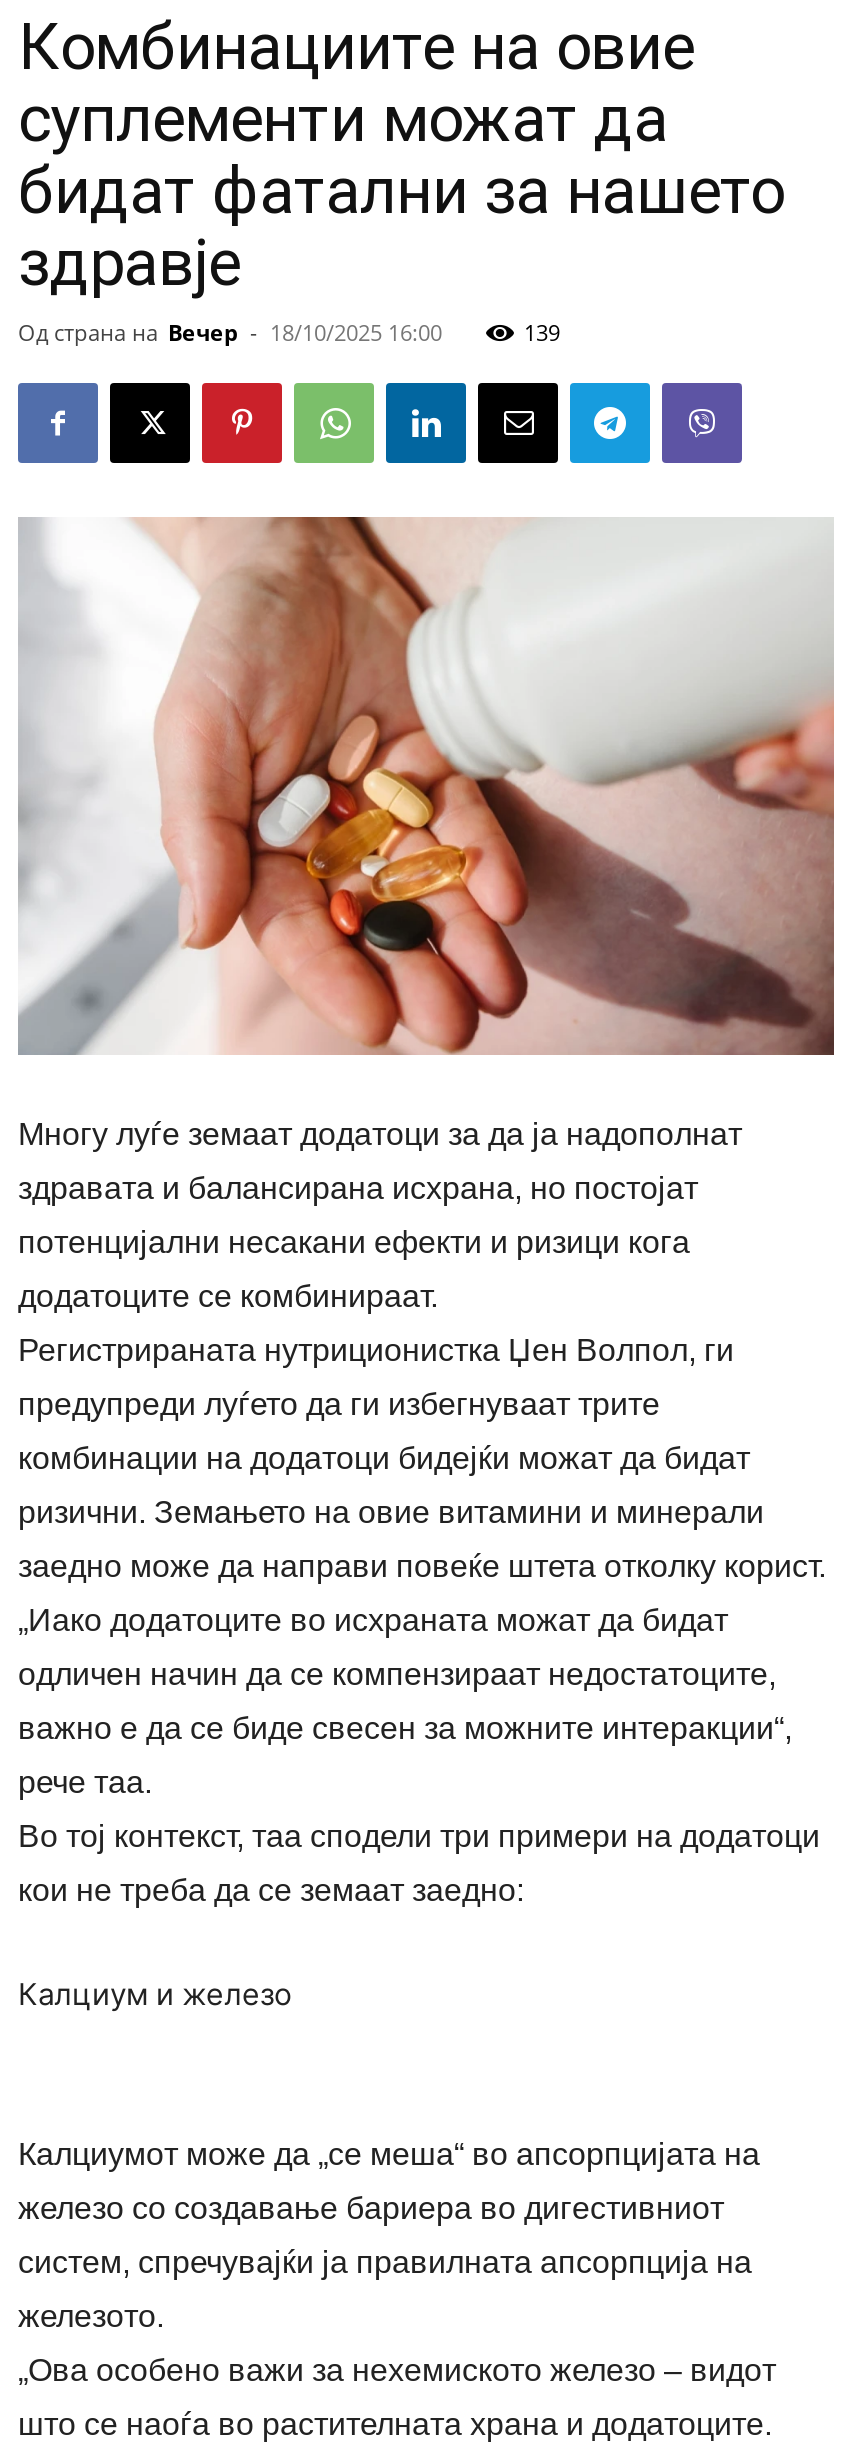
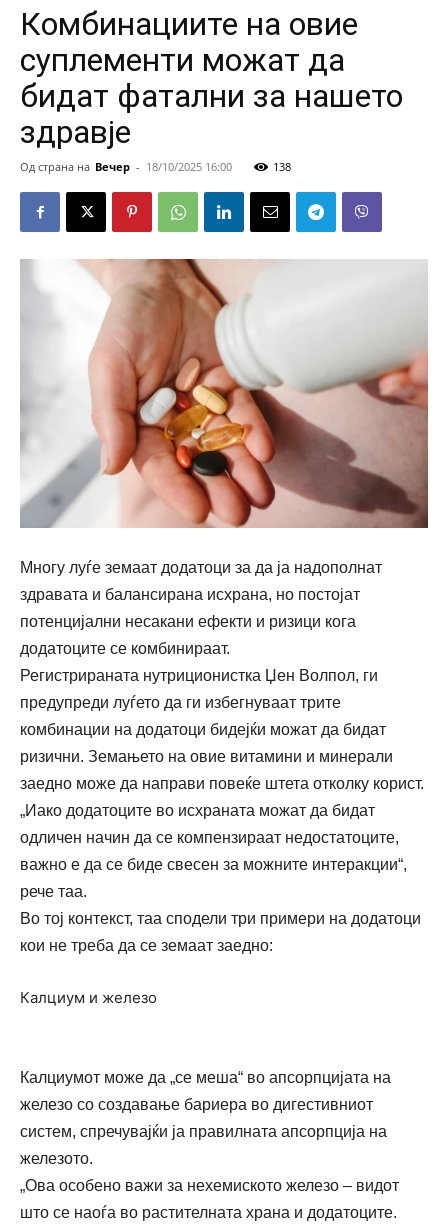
- 139
+ 138
